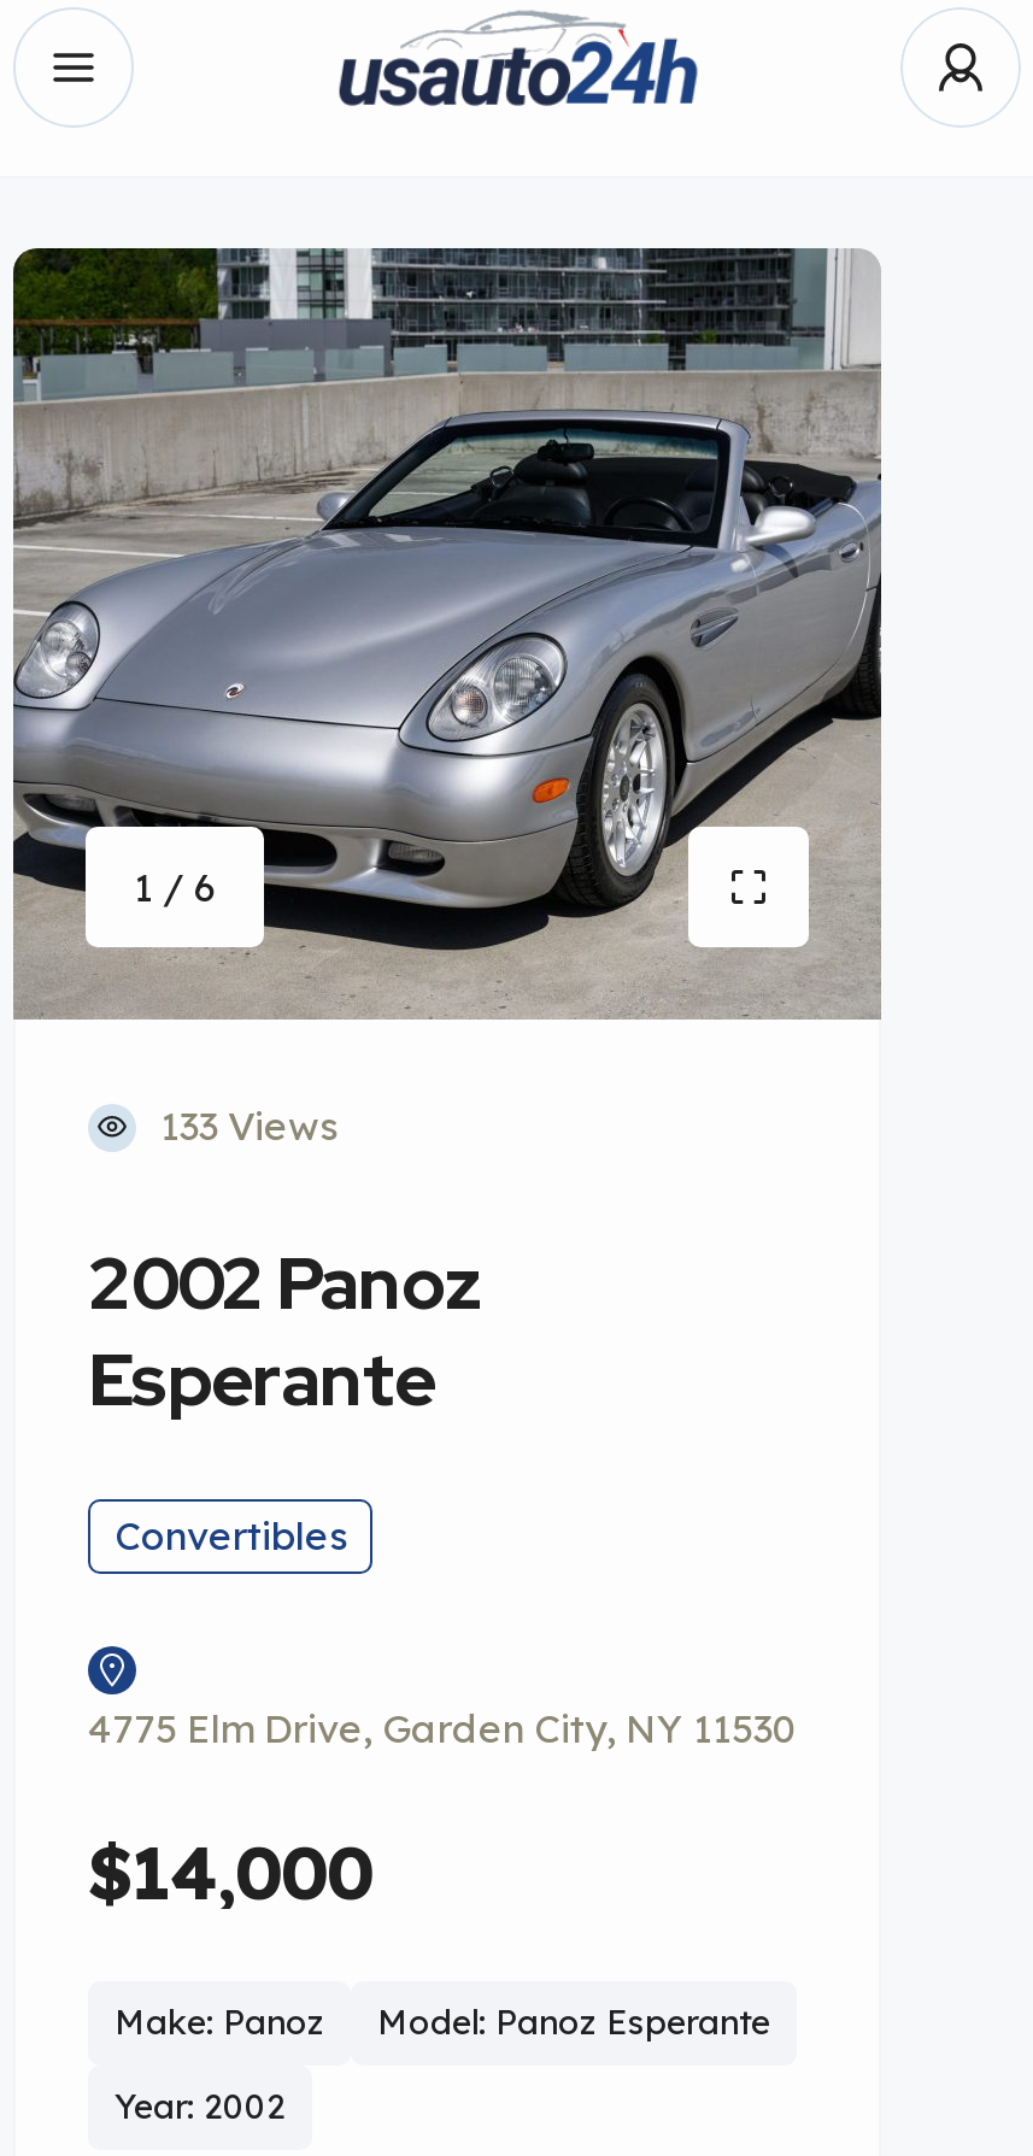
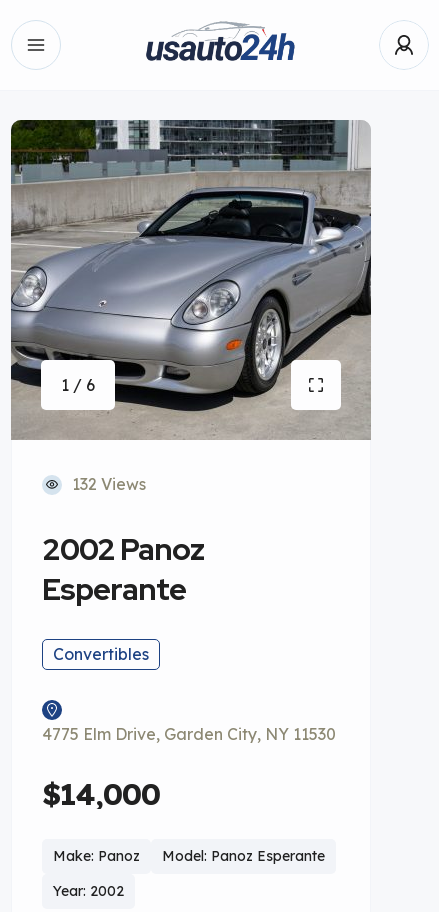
- 133 Views
+ 132 Views
